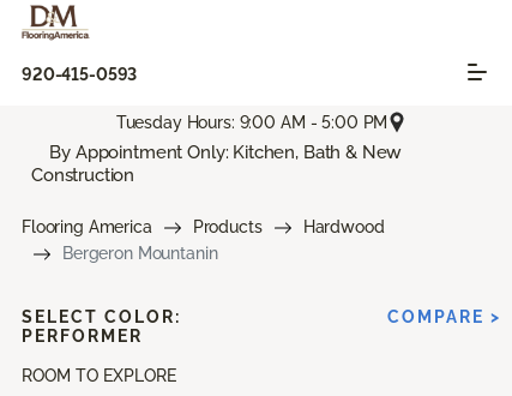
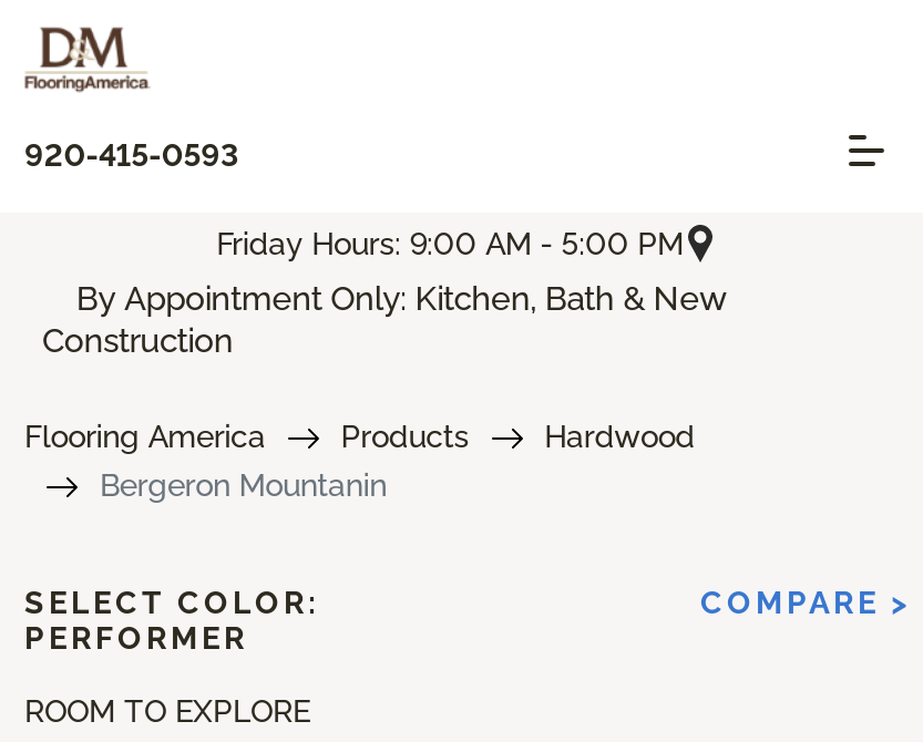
- Tuesday Hours: 9:00 AM - 5:00 PM
+ Friday Hours: 9:00 AM - 5:00 PM
